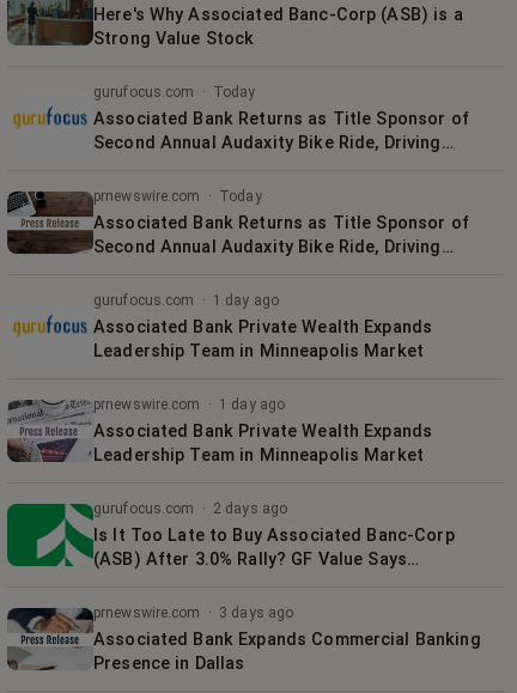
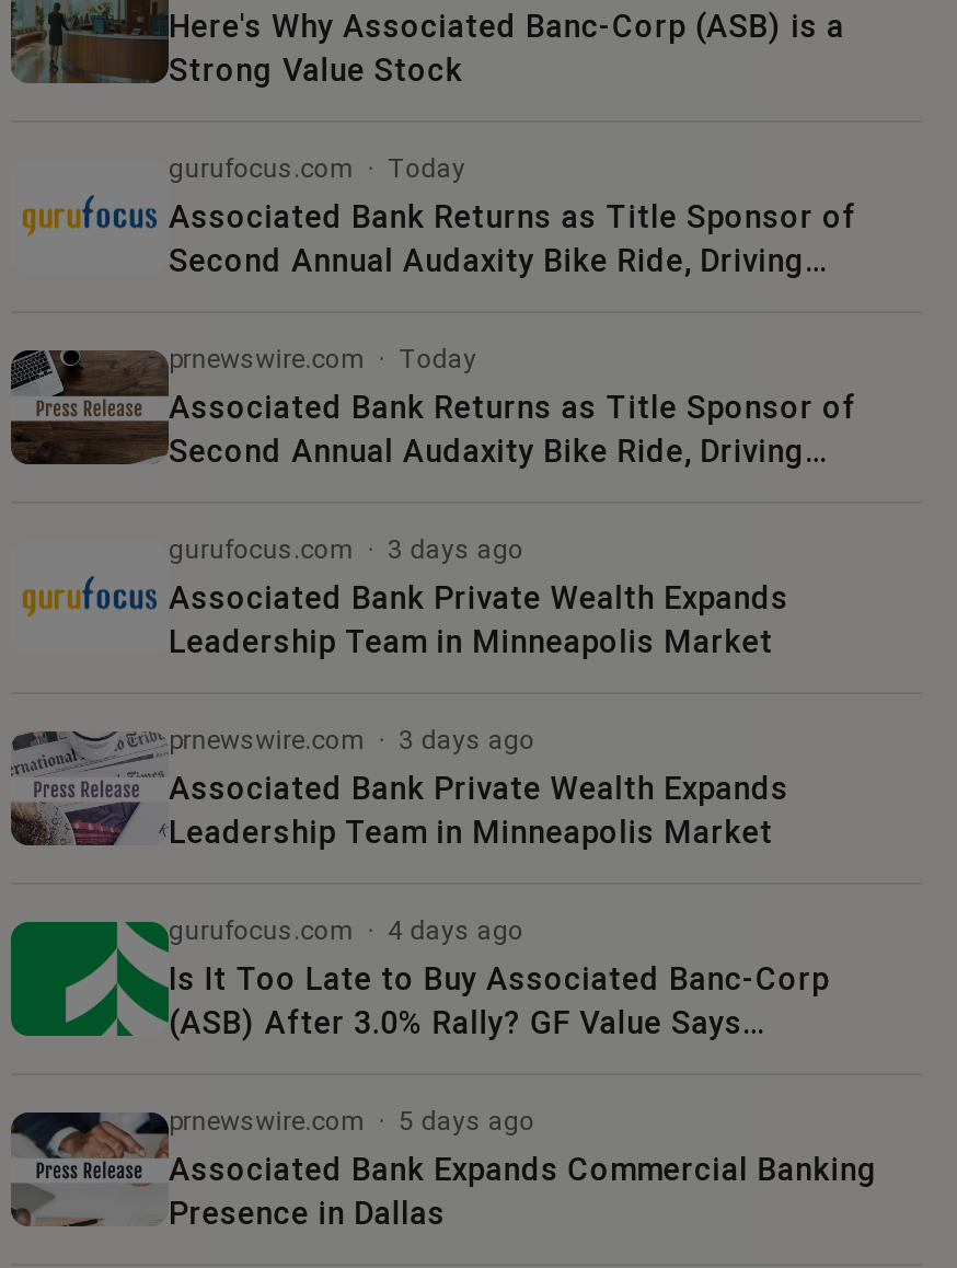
- gurufocus.com · 1 day ago
+ gurufocus.com · 3 days ago

- prnewswire.com · 1 day ago

- gurufocus.com · 2 days ago
+ gurufocus.com · 4 days ago

+ prnewswire.com · 5 days ago

moved up: prnewswire.com · 3 days ago
